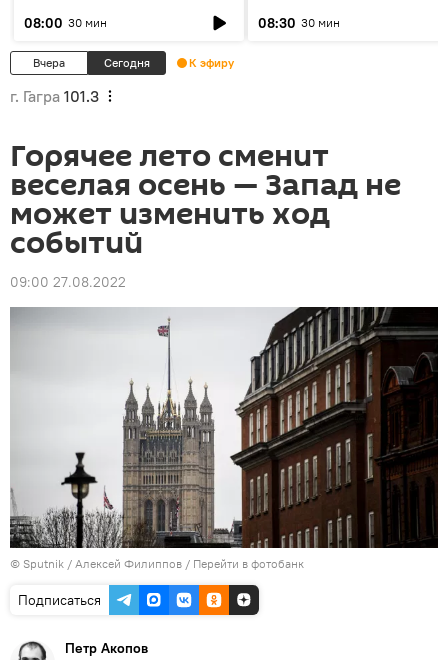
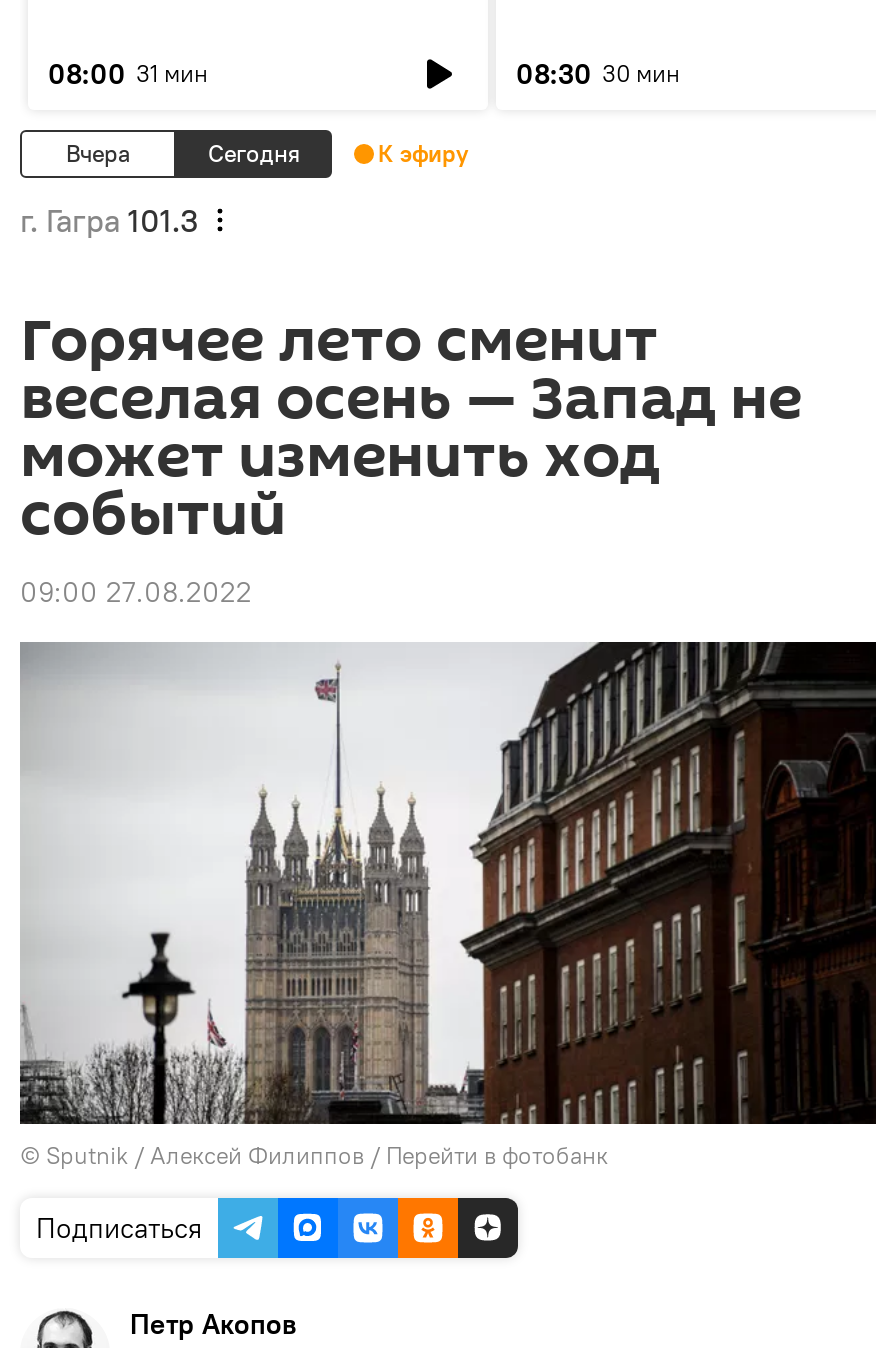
- 08:00 30 мин
+ 08:00 31 мин
